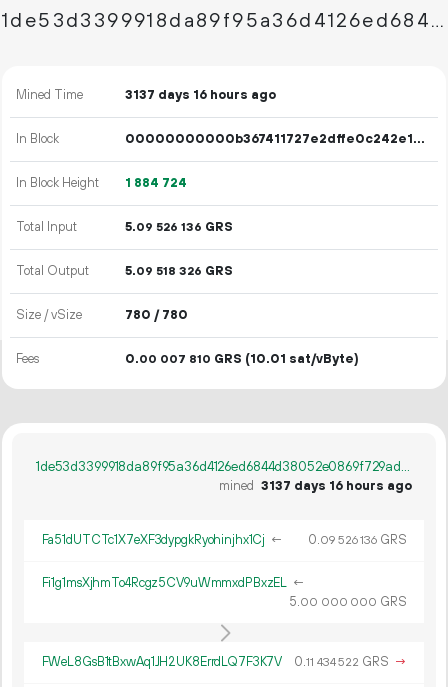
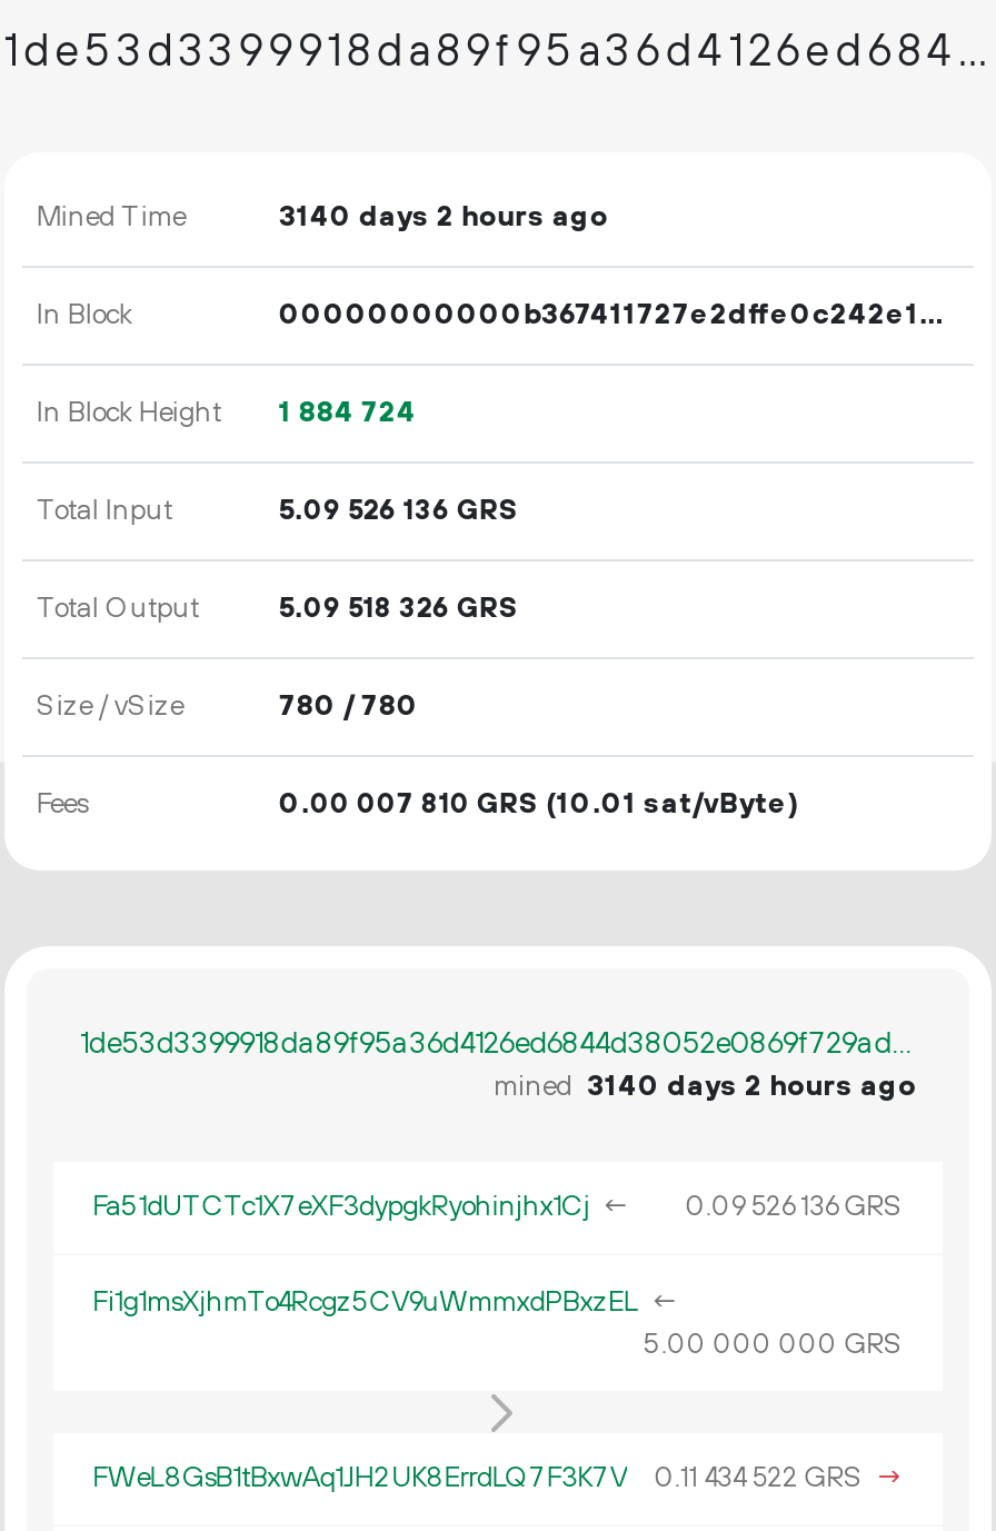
- 3137 days 16 hours ago
+ 3140 days 2 hours ago

- mined 3137 days 16 hours ago
+ mined 3140 days 2 hours ago
